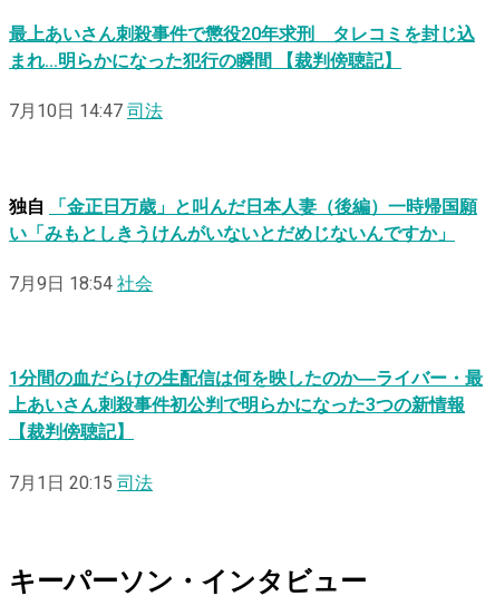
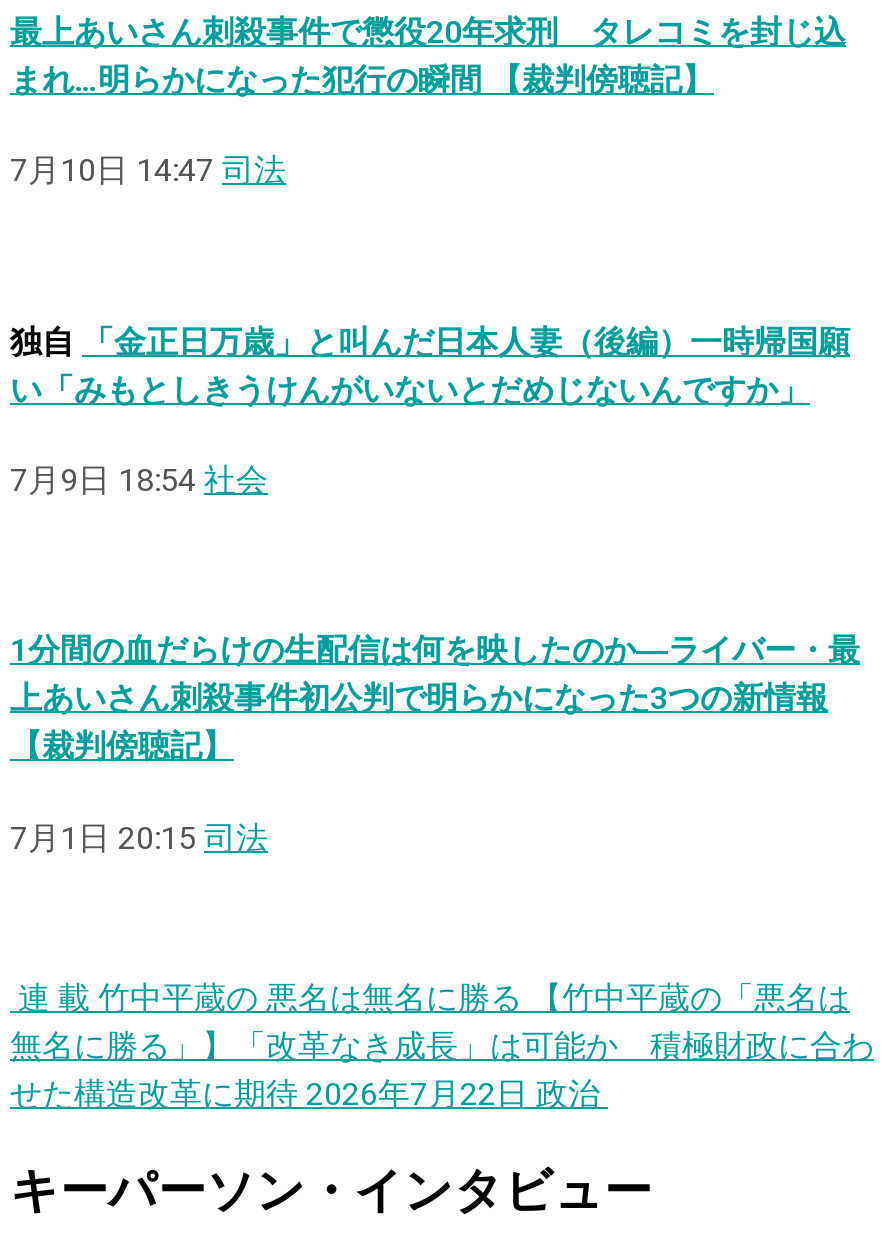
+ 連 載 竹中平蔵の 悪名は無名に勝る 【竹中平蔵の「悪名は
+ 無名に勝る」】「改革なき成長」は可能か 積極財政に合わ
+ せた構造改革に期待 2026年7月22日 政治
